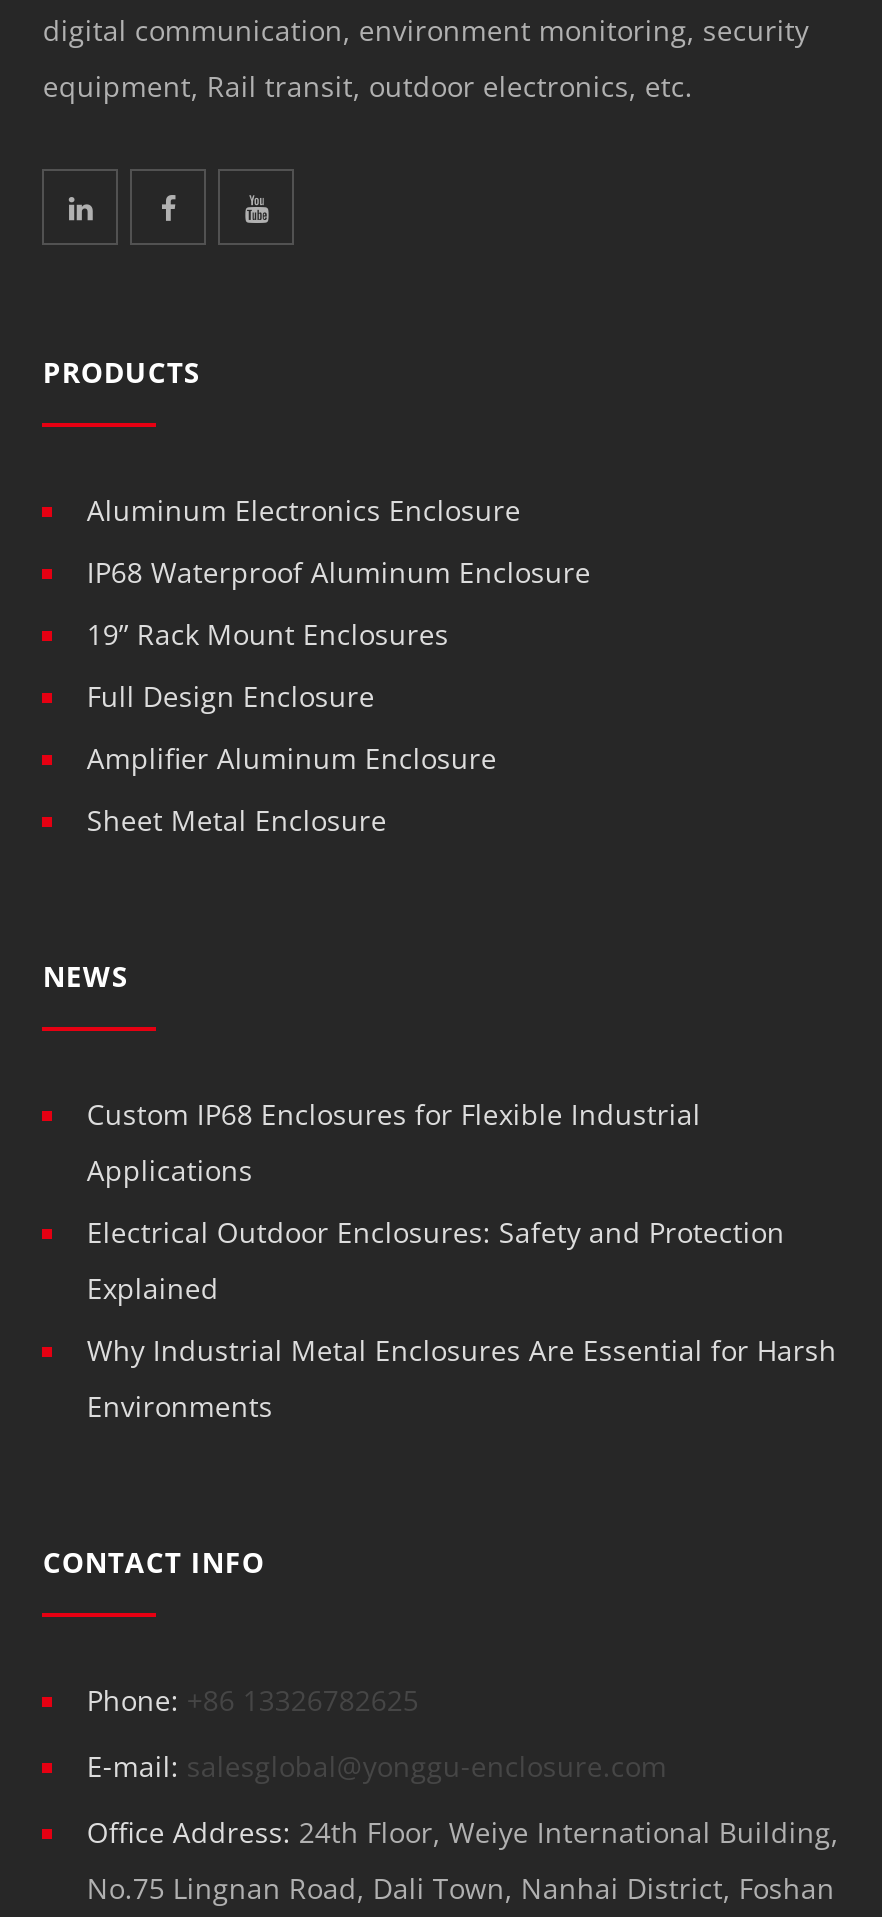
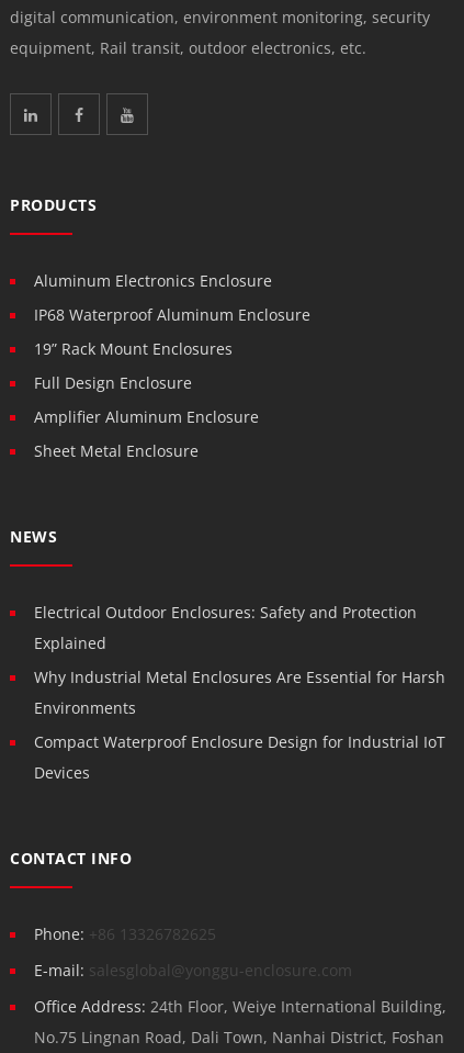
- Custom IP68 Enclosures for Flexible Industrial
- Applications

moved up: Electrical Outdoor Enclosures: Safety and Protection | Explained | Why Industrial Metal Enclosures Are Essential for Harsh | Environments

+ Compact Waterproof Enclosure Design for Industrial IoT
+ Devices
